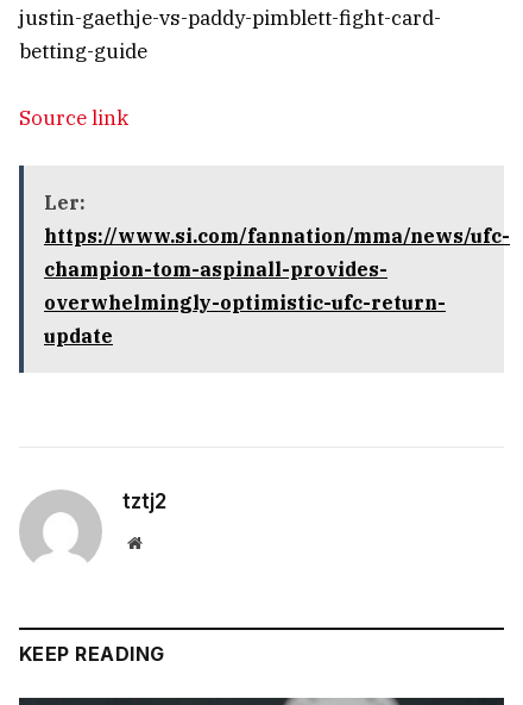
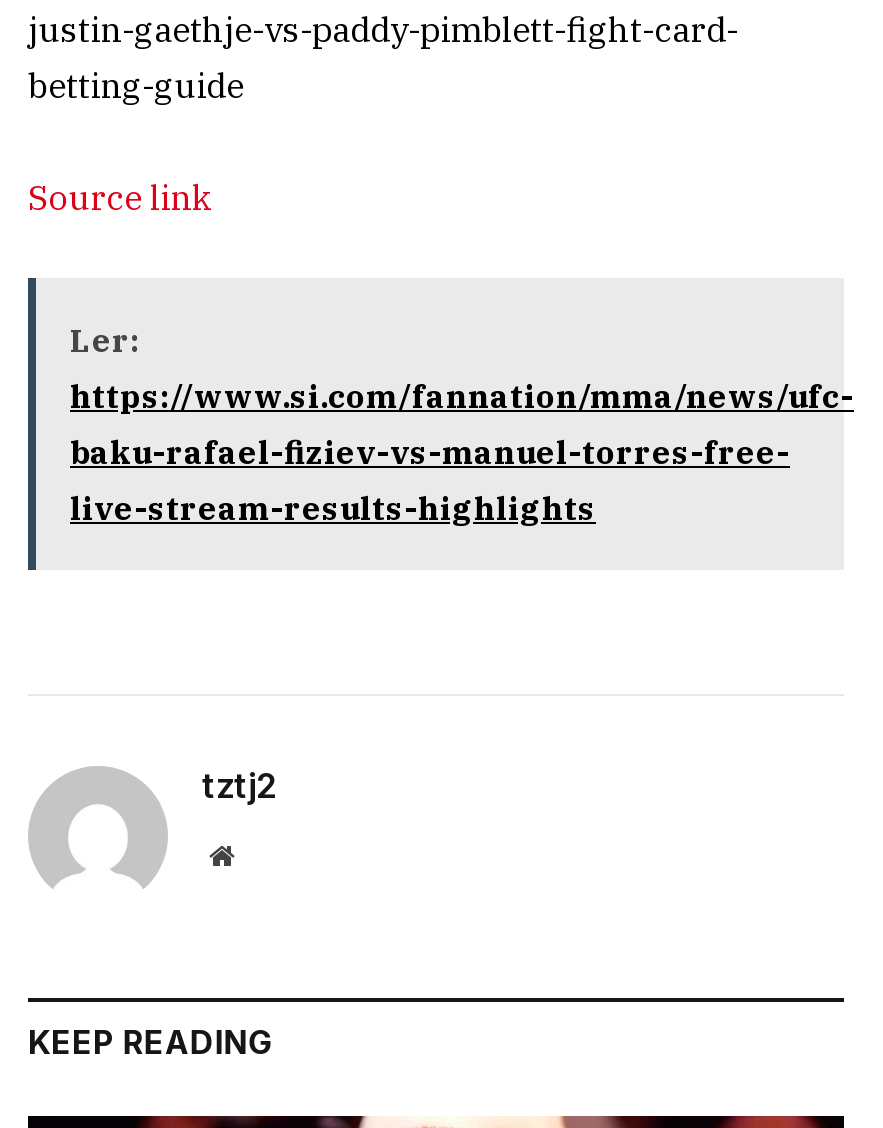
- champion-tom-aspinall-provides-
- overwhelmingly-optimistic-ufc-return-
- update
+ baku-rafael-fiziev-vs-manuel-torres-free-
+ live-stream-results-highlights
